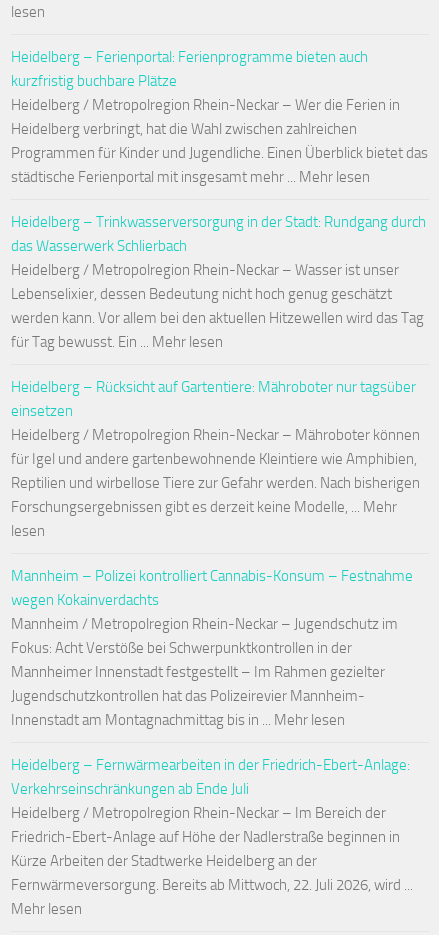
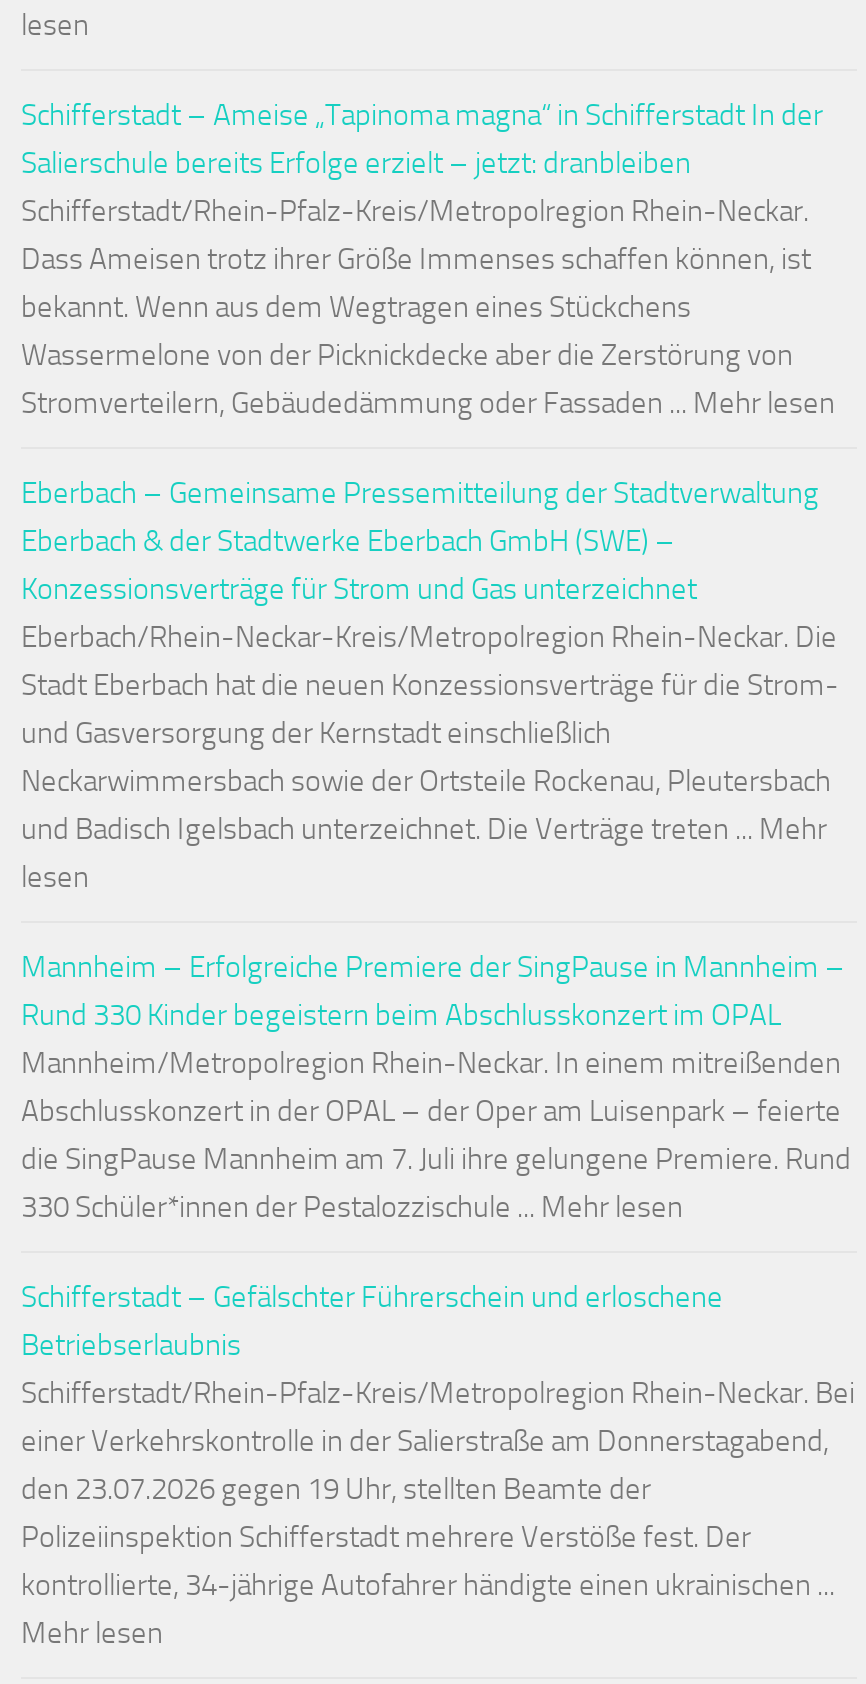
- Heidelberg – Ferienportal: Ferienprogramme bieten auch
- kurzfristig buchbare Plätze
- Heidelberg / Metropolregion Rhein-Neckar – Wer die Ferien in
- Heidelberg verbringt, hat die Wahl zwischen zahlreichen
- Programmen für Kinder und Jugendliche. Einen Überblick bietet das
- städtische Ferienportal mit insgesamt mehr ... Mehr lesen
- Heidelberg – Trinkwasserversorgung in der Stadt: Rundgang durch
- das Wasserwerk Schlierbach
- Heidelberg / Metropolregion Rhein-Neckar – Wasser ist unser
- Lebenselixier, dessen Bedeutung nicht hoch genug geschätzt
- werden kann. Vor allem bei den aktuellen Hitzewellen wird das Tag
- für Tag bewusst. Ein ... Mehr lesen
- Heidelberg – Rücksicht auf Gartentiere: Mähroboter nur tagsüber
- einsetzen
- Heidelberg / Metropolregion Rhein-Neckar – Mähroboter können
- für Igel und andere gartenbewohnende Kleintiere wie Amphibien,
- Reptilien und wirbellose Tiere zur Gefahr werden. Nach bisherigen
- Forschungsergebnissen gibt es derzeit keine Modelle, ... Mehr
+ Schifferstadt – Ameise „Tapinoma magna“ in Schifferstadt In der
+ Salierschule bereits Erfolge erzielt – jetzt: dranbleiben
+ Schifferstadt/Rhein-Pfalz-Kreis/Metropolregion Rhein-Neckar.
+ Dass Ameisen trotz ihrer Größe Immenses schaffen können, ist
+ bekannt. Wenn aus dem Wegtragen eines Stückchens
+ Wassermelone von der Picknickdecke aber die Zerstörung von
+ Stromverteilern, Gebäudedämmung oder Fassaden ... Mehr lesen
+ Eberbach – Gemeinsame Pressemitteilung der Stadtverwaltung
+ Eberbach & der Stadtwerke Eberbach GmbH (SWE) –
+ Konzessionsverträge für Strom und Gas unterzeichnet
+ Eberbach/Rhein-Neckar-Kreis/Metropolregion Rhein-Neckar. Die
+ Stadt Eberbach hat die neuen Konzessionsverträge für die Strom-
+ und Gasversorgung der Kernstadt einschließlich
+ Neckarwimmersbach sowie der Ortsteile Rockenau, Pleutersbach
+ und Badisch Igelsbach unterzeichnet. Die Verträge treten ... Mehr

- Mannheim – Polizei kontrolliert Cannabis-Konsum – Festnahme
- wegen Kokainverdachts
- Mannheim / Metropolregion Rhein-Neckar – Jugendschutz im
- Fokus: Acht Verstöße bei Schwerpunktkontrollen in der
- Mannheimer Innenstadt festgestellt – Im Rahmen gezielter
- Jugendschutzkontrollen hat das Polizeirevier Mannheim-
- Innenstadt am Montagnachmittag bis in ... Mehr lesen
+ Mannheim – Erfolgreiche Premiere der SingPause in Mannheim –
+ Rund 330 Kinder begeistern beim Abschlusskonzert im OPAL
+ Mannheim/Metropolregion Rhein-Neckar. In einem mitreißenden
+ Abschlusskonzert in der OPAL – der Oper am Luisenpark – feierte
+ die SingPause Mannheim am 7. Juli ihre gelungene Premiere. Rund
+ 330 Schüler*innen der Pestalozzischule ... Mehr lesen

- Heidelberg – Fernwärmearbeiten in der Friedrich-Ebert-Anlage:
- Verkehrseinschränkungen ab Ende Juli
- Heidelberg / Metropolregion Rhein-Neckar – Im Bereich der
- Friedrich-Ebert-Anlage auf Höhe der Nadlerstraße beginnen in
- Kürze Arbeiten der Stadtwerke Heidelberg an der
- Fernwärmeversorgung. Bereits ab Mittwoch, 22. Juli 2026, wird ...
+ Schifferstadt – Gefälschter Führerschein und erloschene
+ Betriebserlaubnis
+ Schifferstadt/Rhein-Pfalz-Kreis/Metropolregion Rhein-Neckar. Bei
+ einer Verkehrskontrolle in der Salierstraße am Donnerstagabend,
+ den 23.07.2026 gegen 19 Uhr, stellten Beamte der
+ Polizeiinspektion Schifferstadt mehrere Verstöße fest. Der
+ kontrollierte, 34-jährige Autofahrer händigte einen ukrainischen ...
